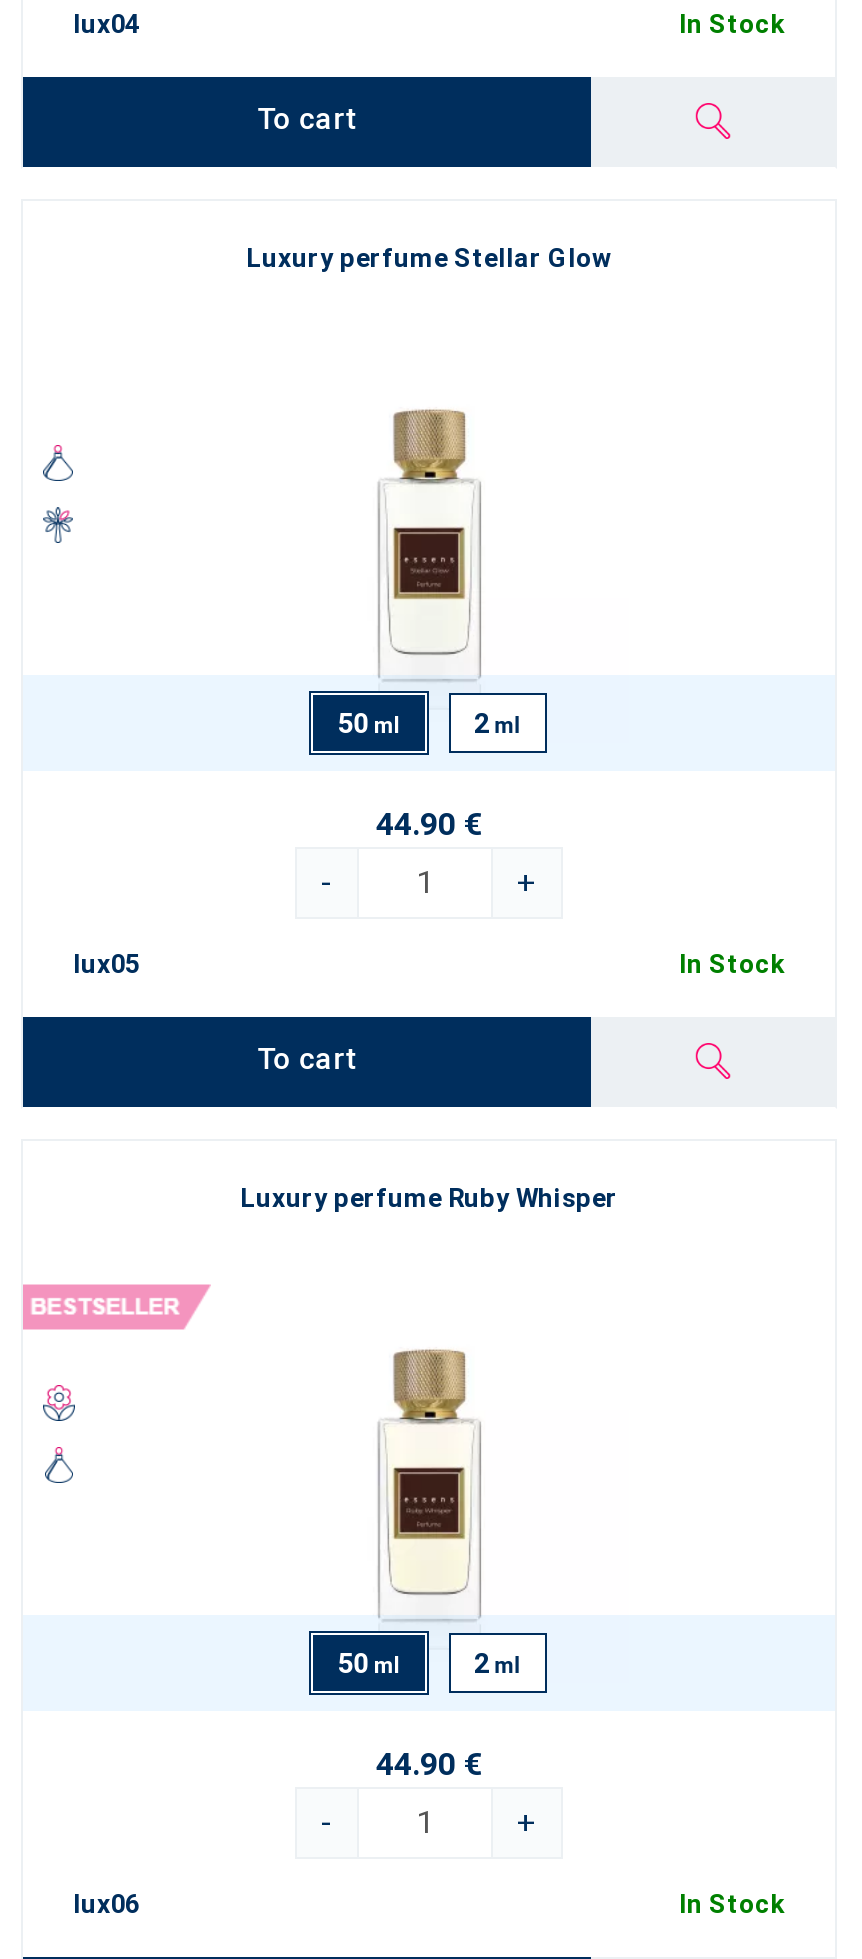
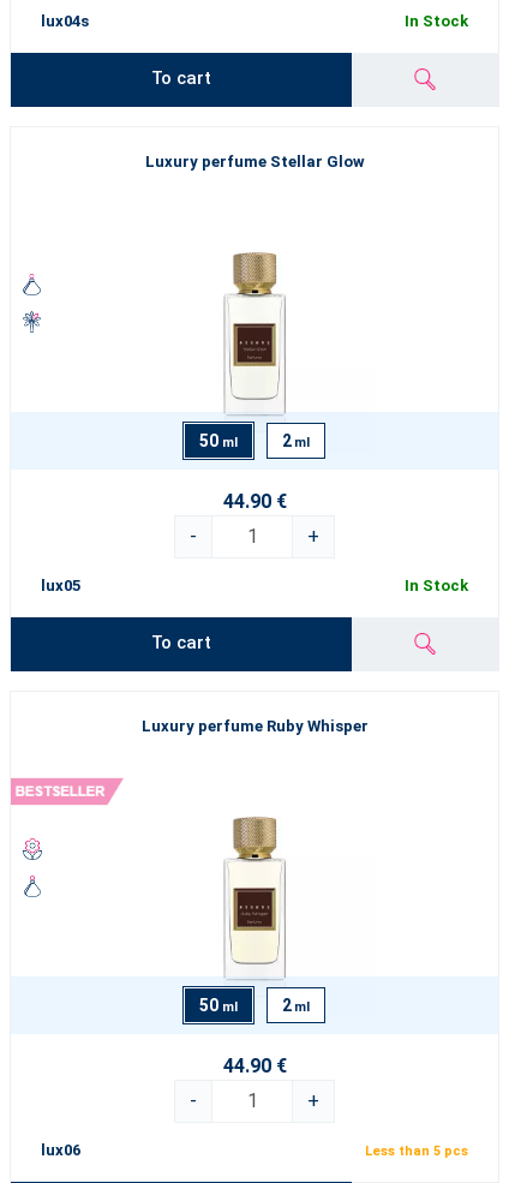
- lux04
+ lux04s

- In Stock
+ Less than 5 pcs
